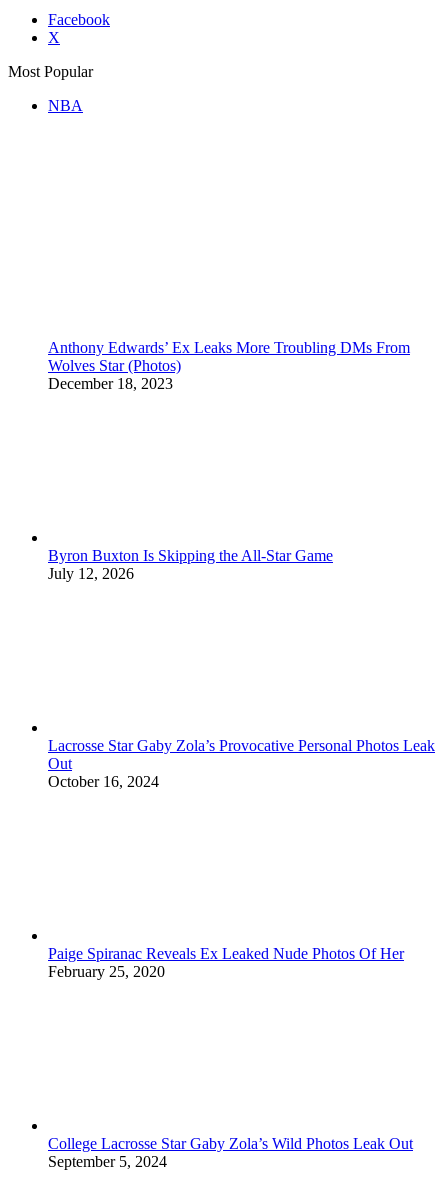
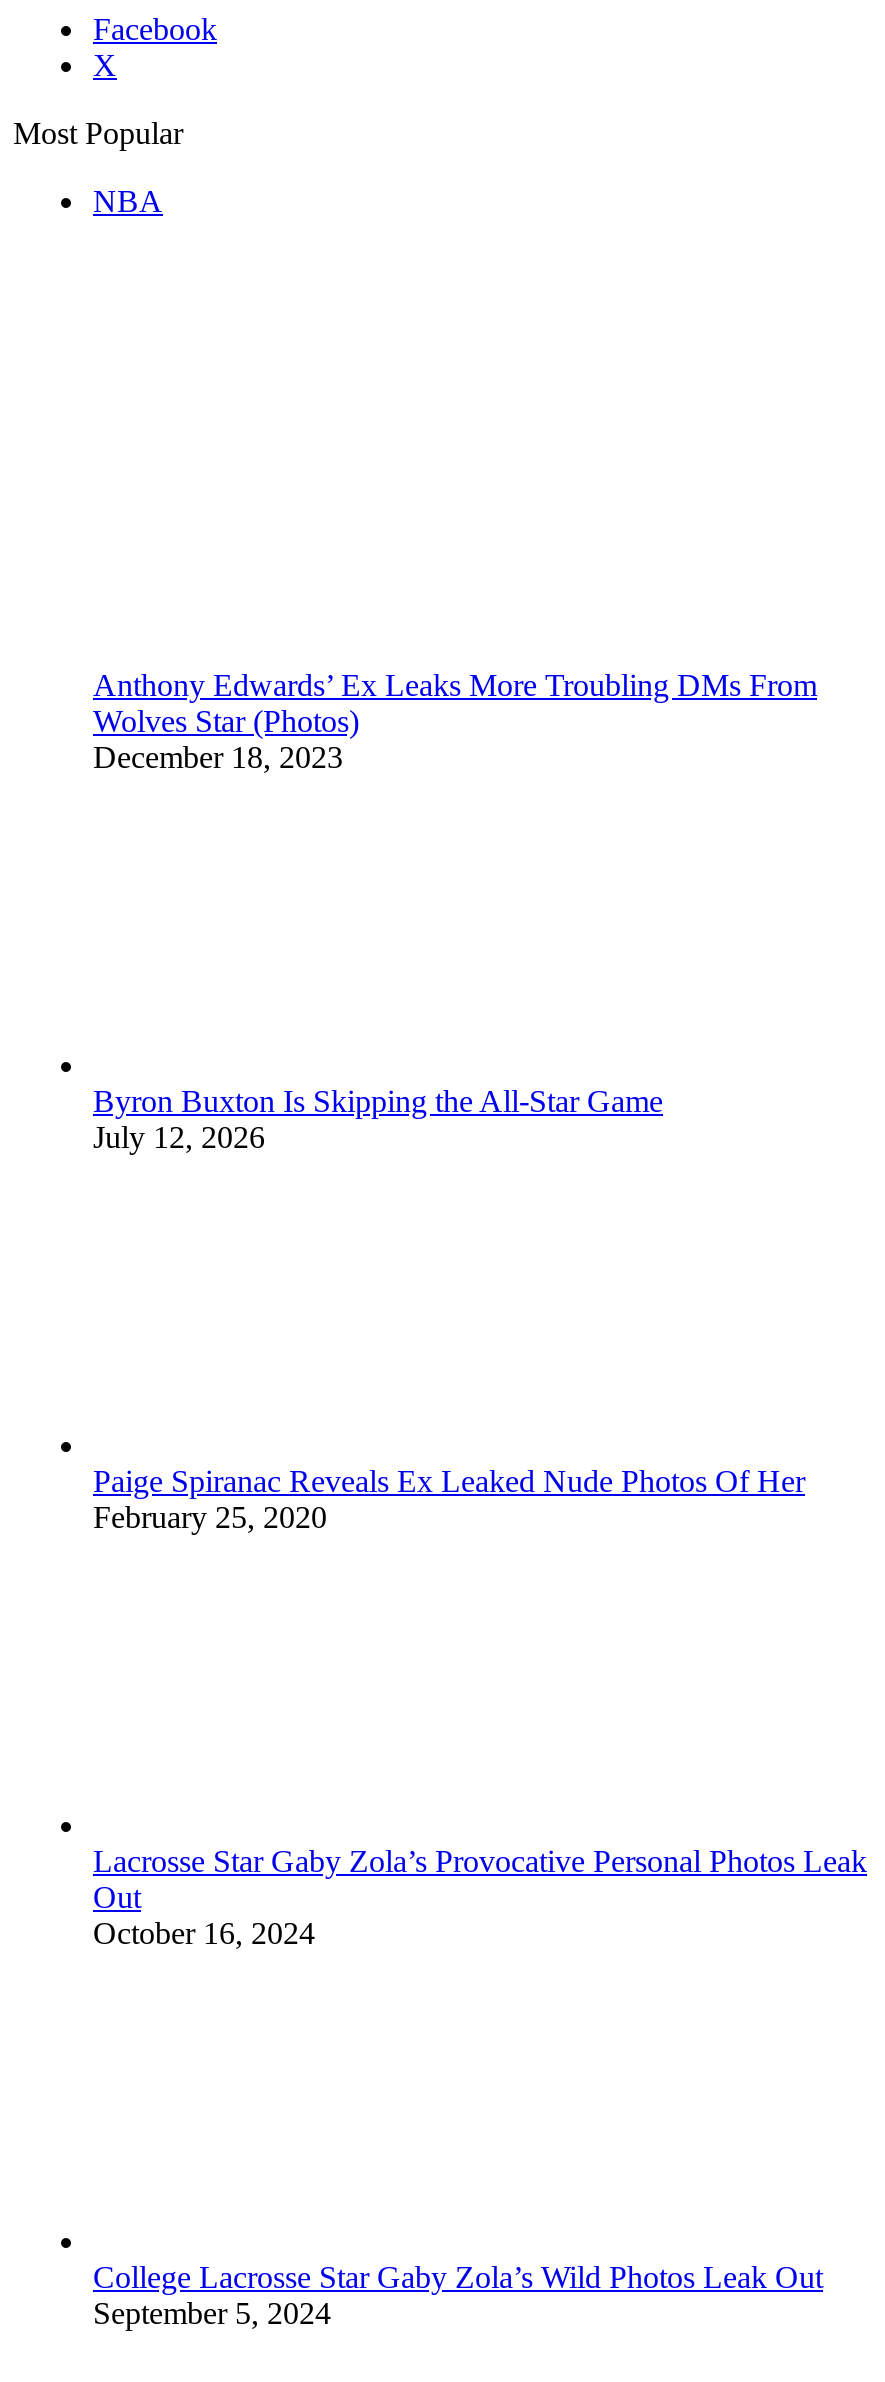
moved down: Lacrosse Star Gaby Zola’s Provocative Personal Photos Leak | Out | October 16, 2024

moved up: Paige Spiranac Reveals Ex Leaked Nude Photos Of Her | February 25, 2020
